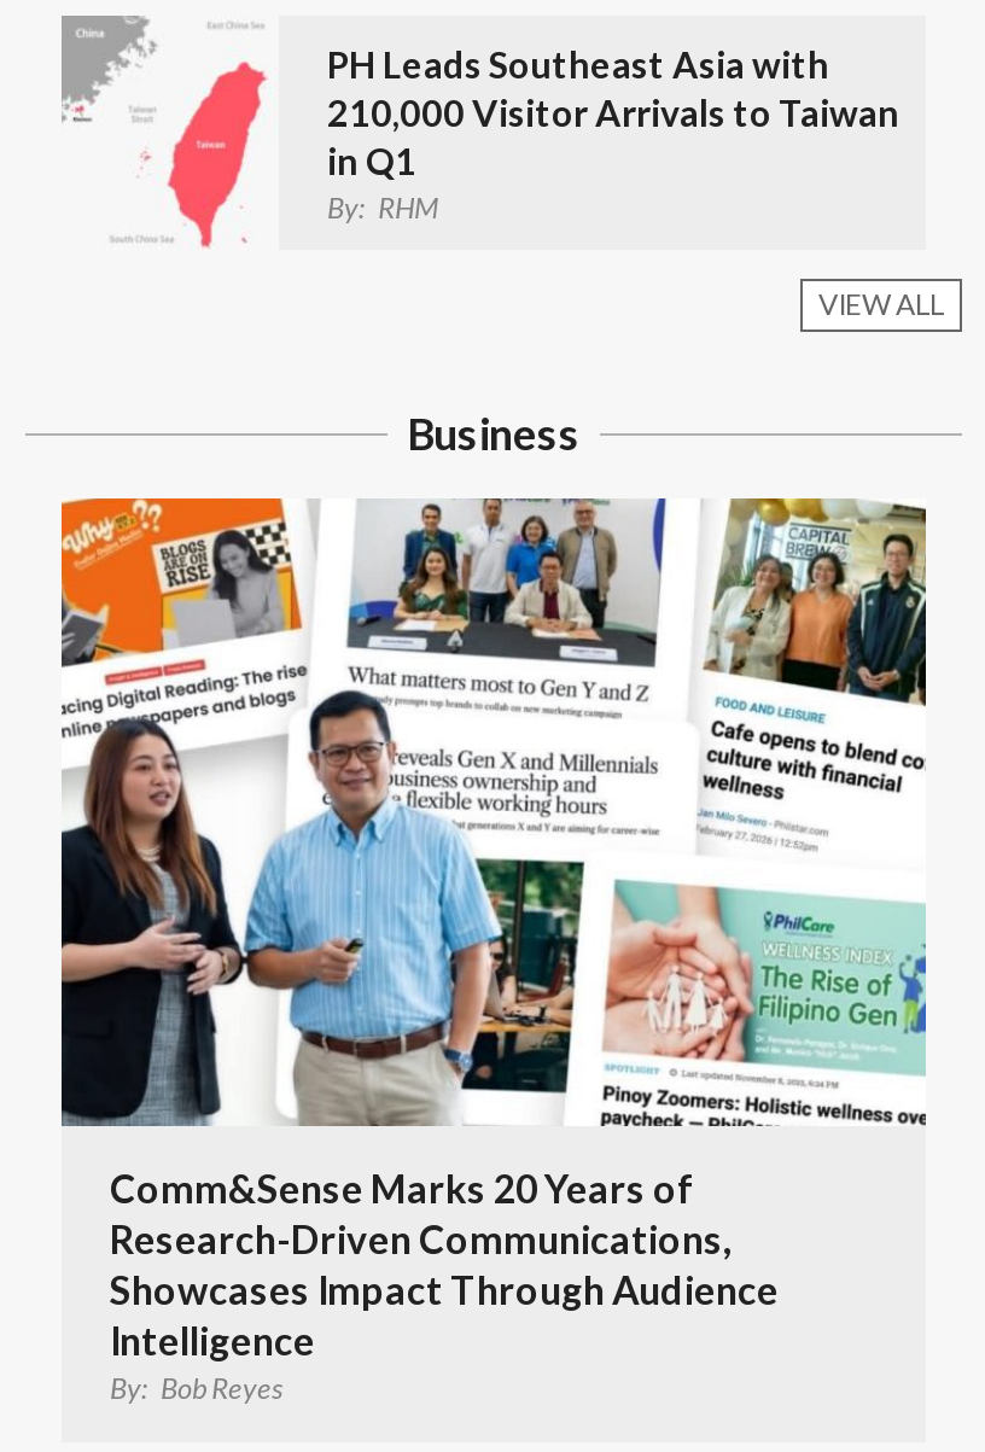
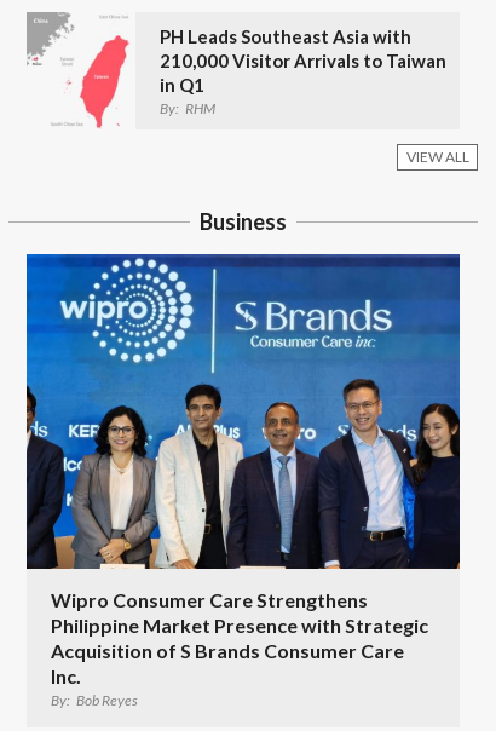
- [image]
- Comm&Sense Marks 20 Years of
- Research-Driven Communications,
- Showcases Impact Through Audience
- Intelligence
+ [image]
+ Wipro Consumer Care Strengthens
+ Philippine Market Presence with Strategic
+ Acquisition of S Brands Consumer Care
+ Inc.
